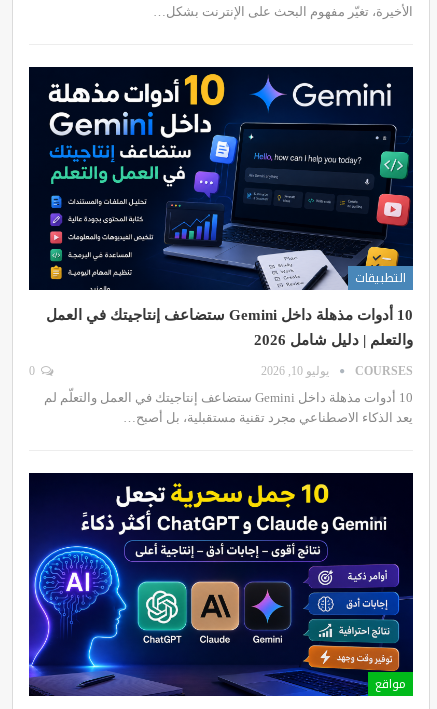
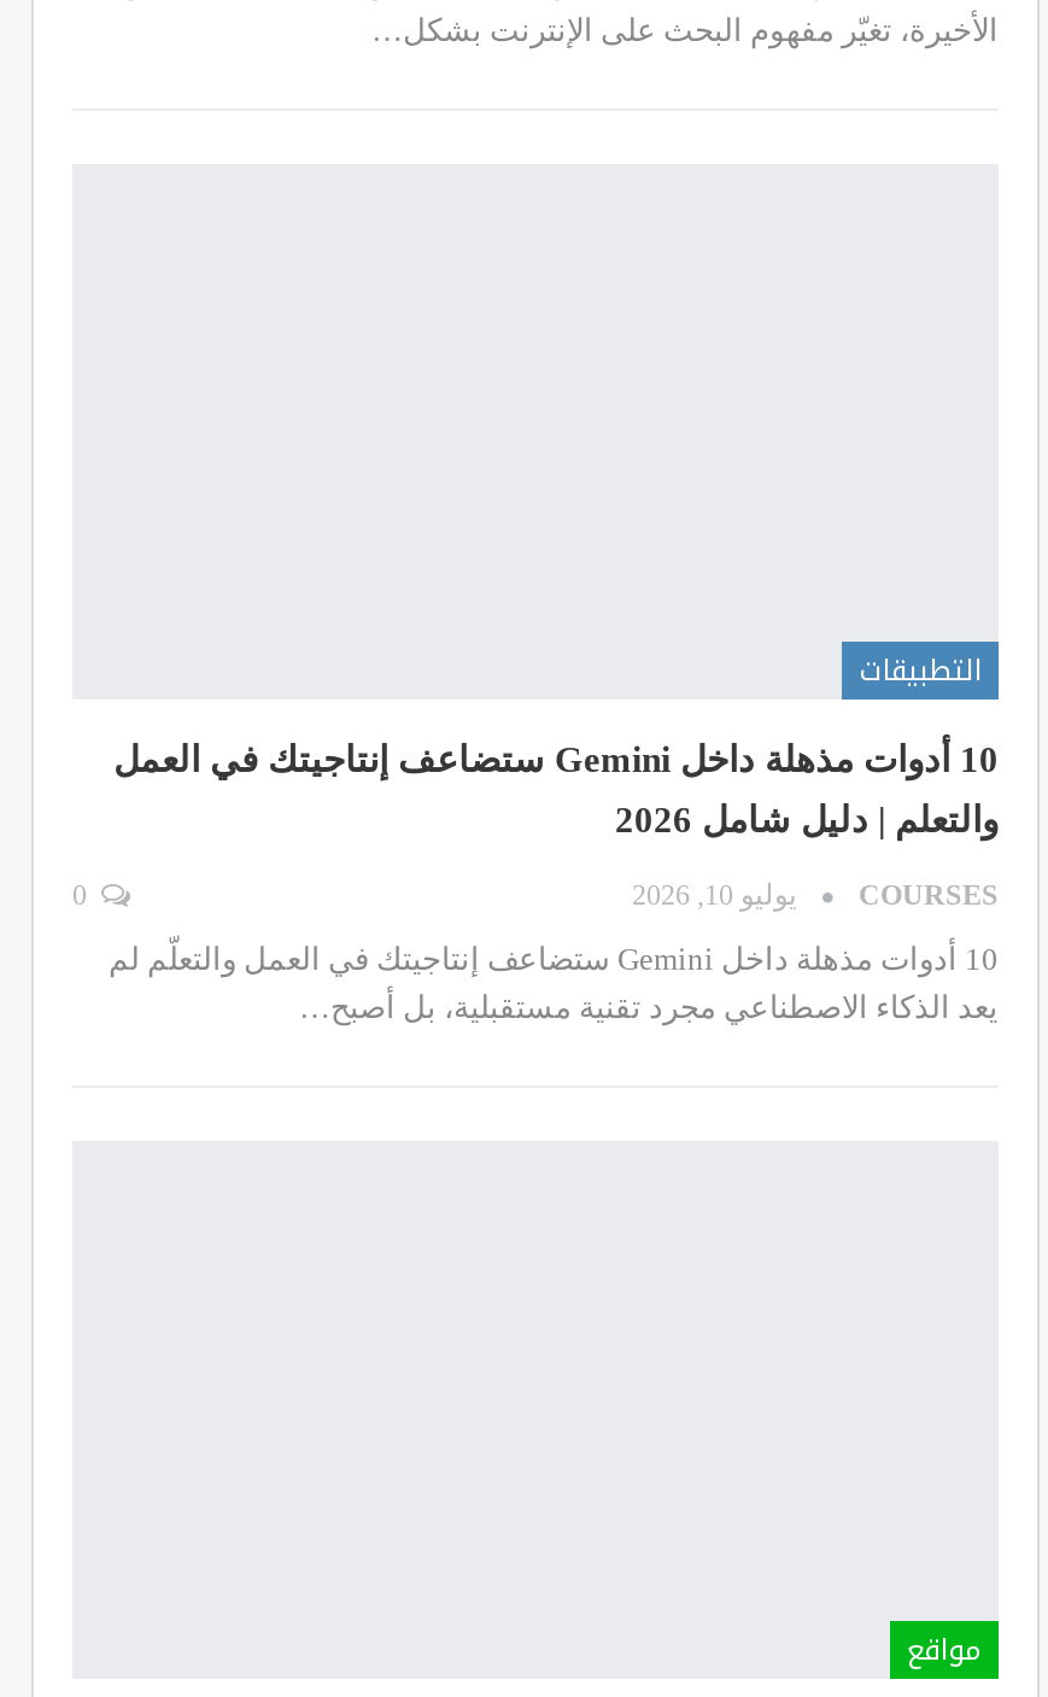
- [image]

- [image]
